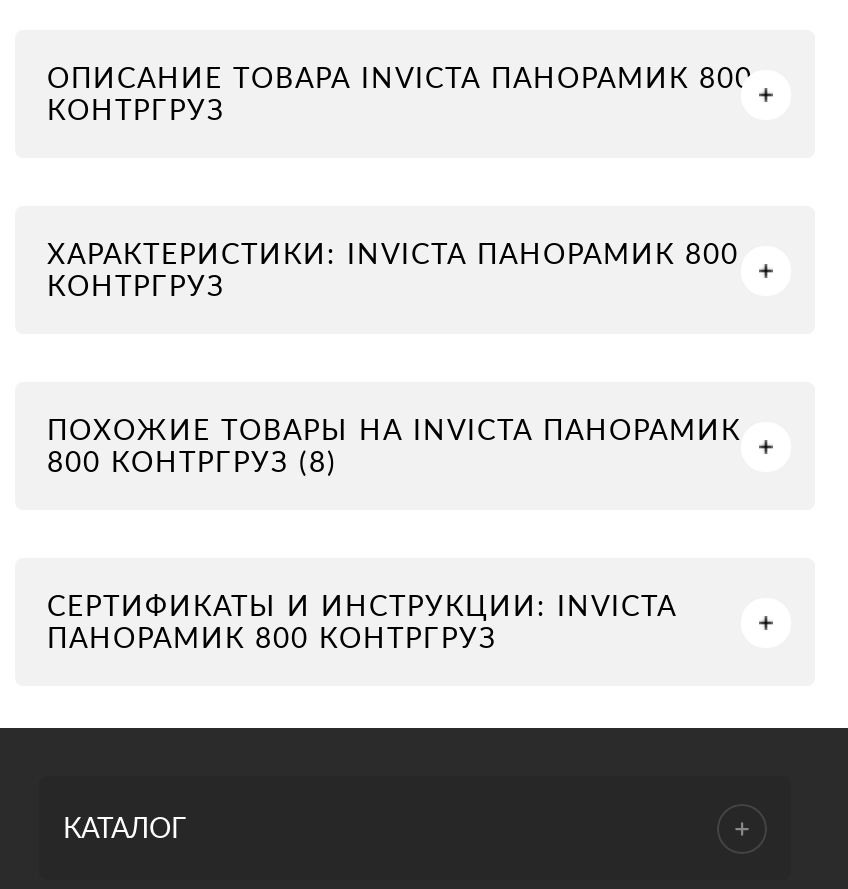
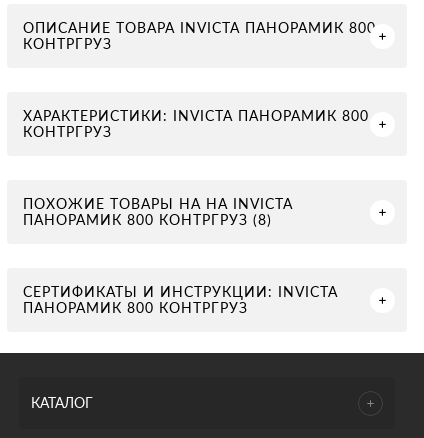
- ПОХОЖИЕ ТОВАРЫ НА INVICTA ПАНОРАМИК
- 800 КОНТРГРУЗ (8)
+ ПОХОЖИЕ ТОВАРЫ НА НА INVICTA
+ ПАНОРАМИК 800 КОНТРГРУЗ (8)
